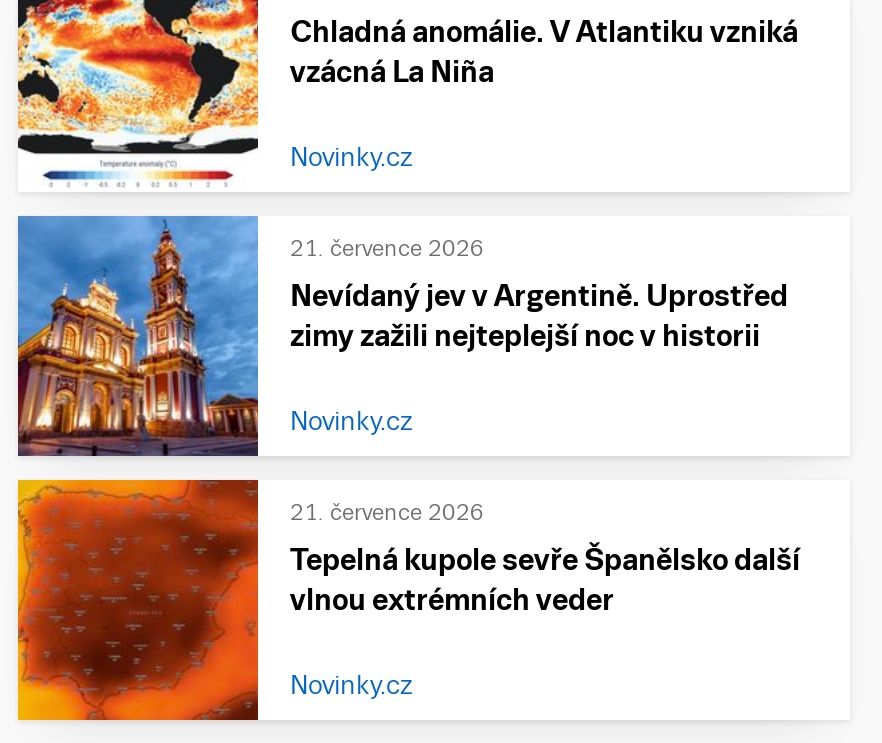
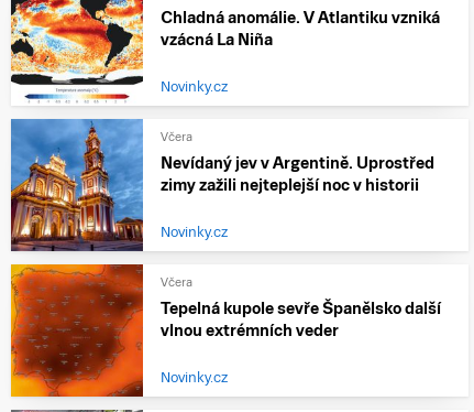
- 21. července 2026
+ Včera

- 21. července 2026
+ Včera
